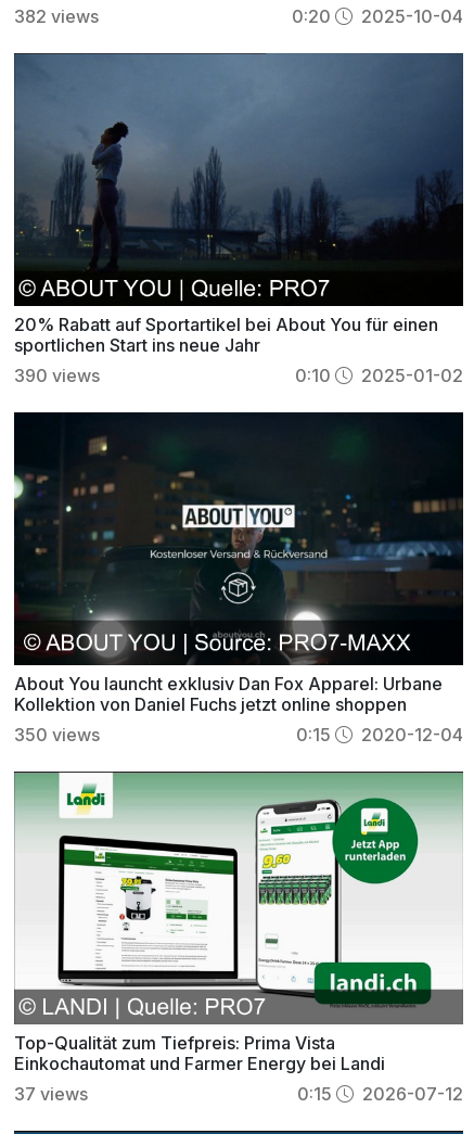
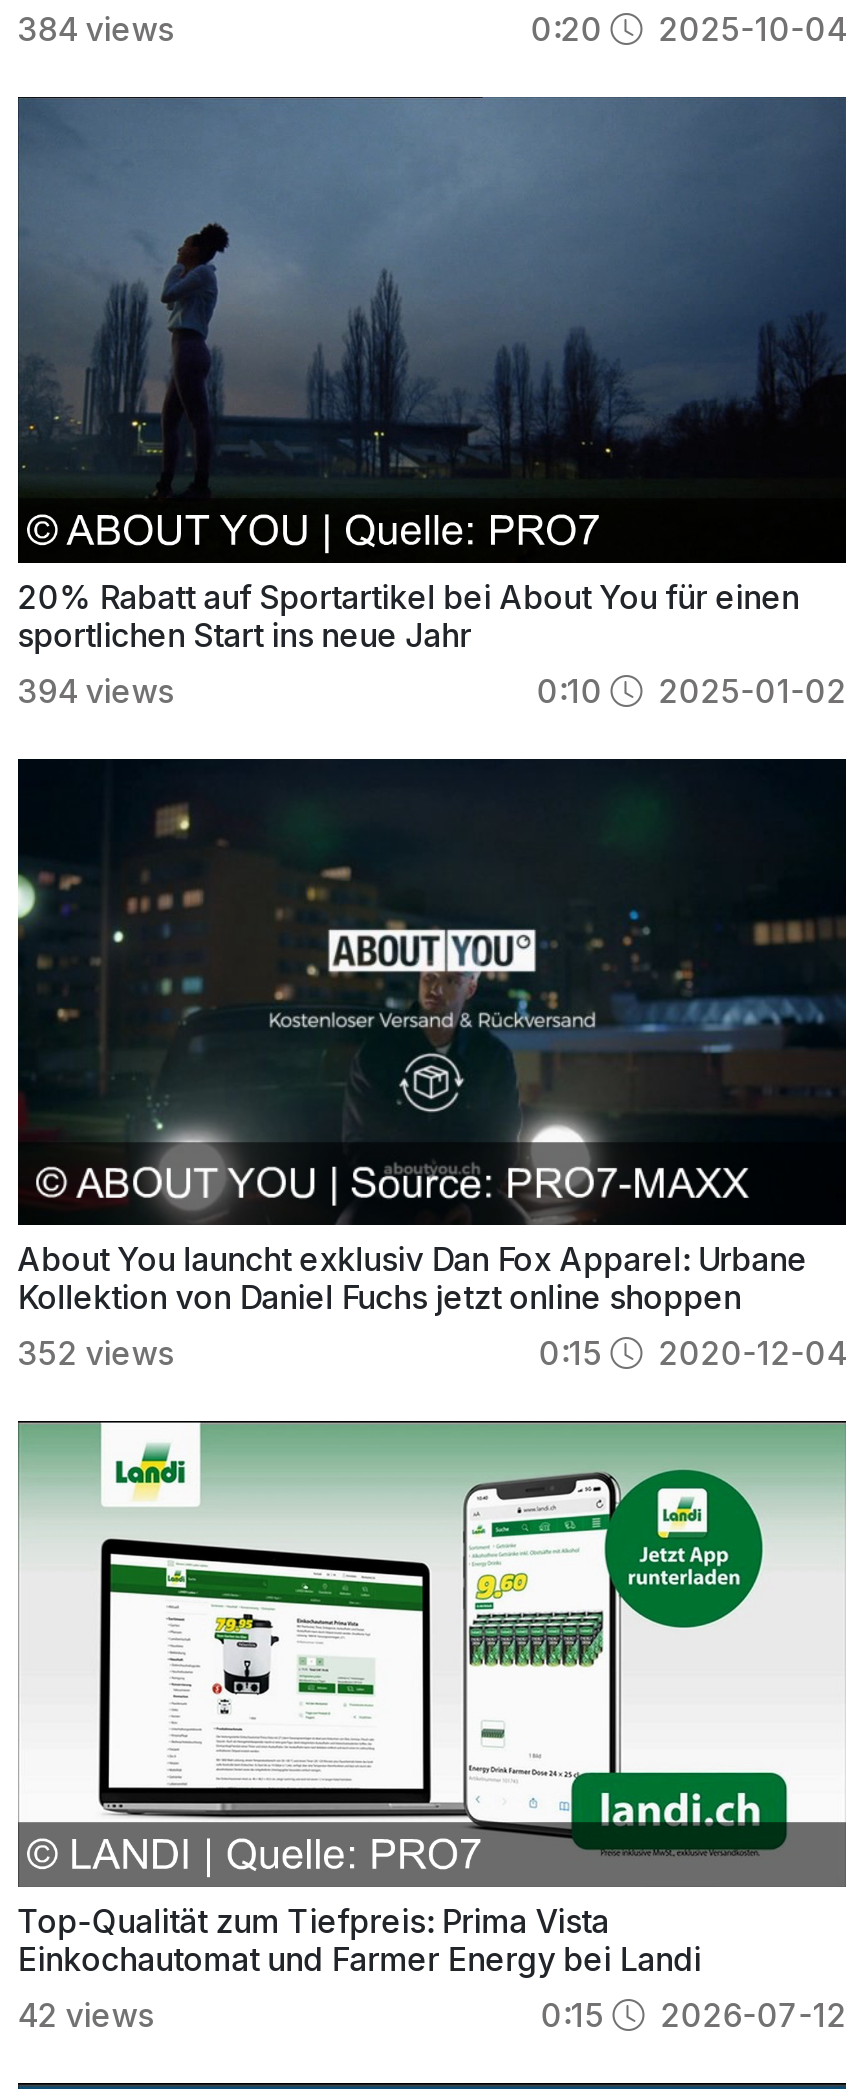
- 382 views
+ 384 views

- 390 views
+ 394 views

- 350 views
+ 352 views

- 37 views
+ 42 views
